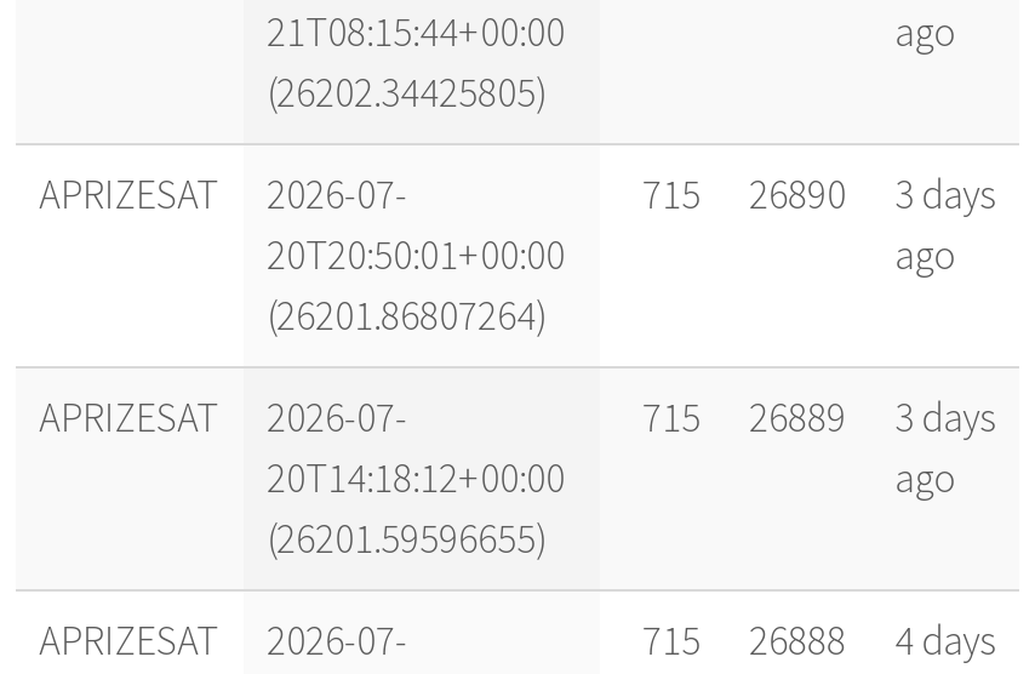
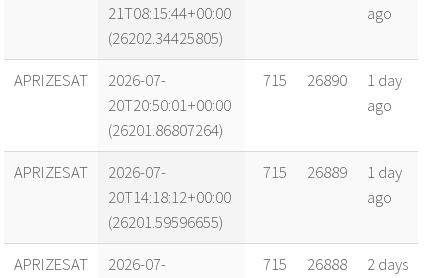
- 715 26890 3 days
+ 715 26890 1 day

- 715 26889 3 days
+ 715 26889 1 day

- 715 26888 4 days
+ 715 26888 2 days
